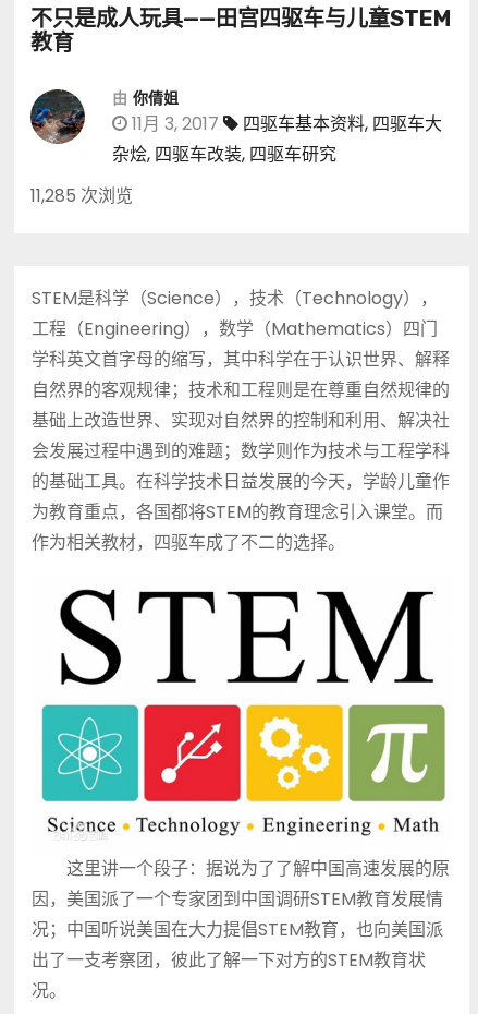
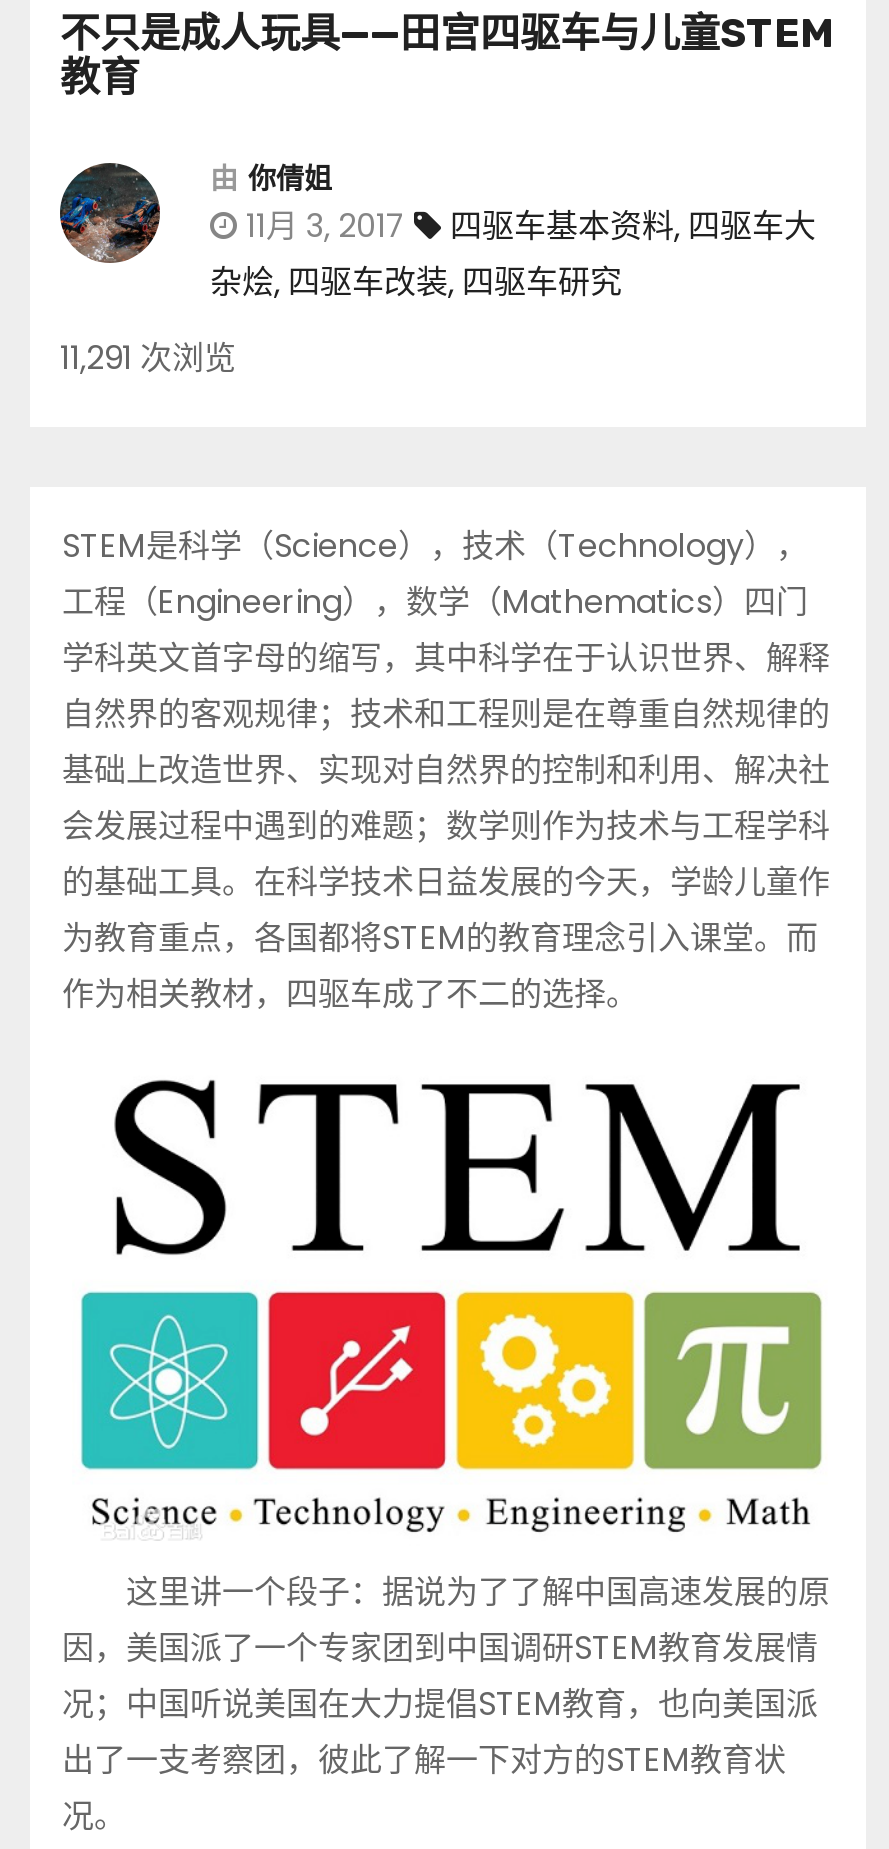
- 11,285 次浏览
+ 11,291 次浏览
